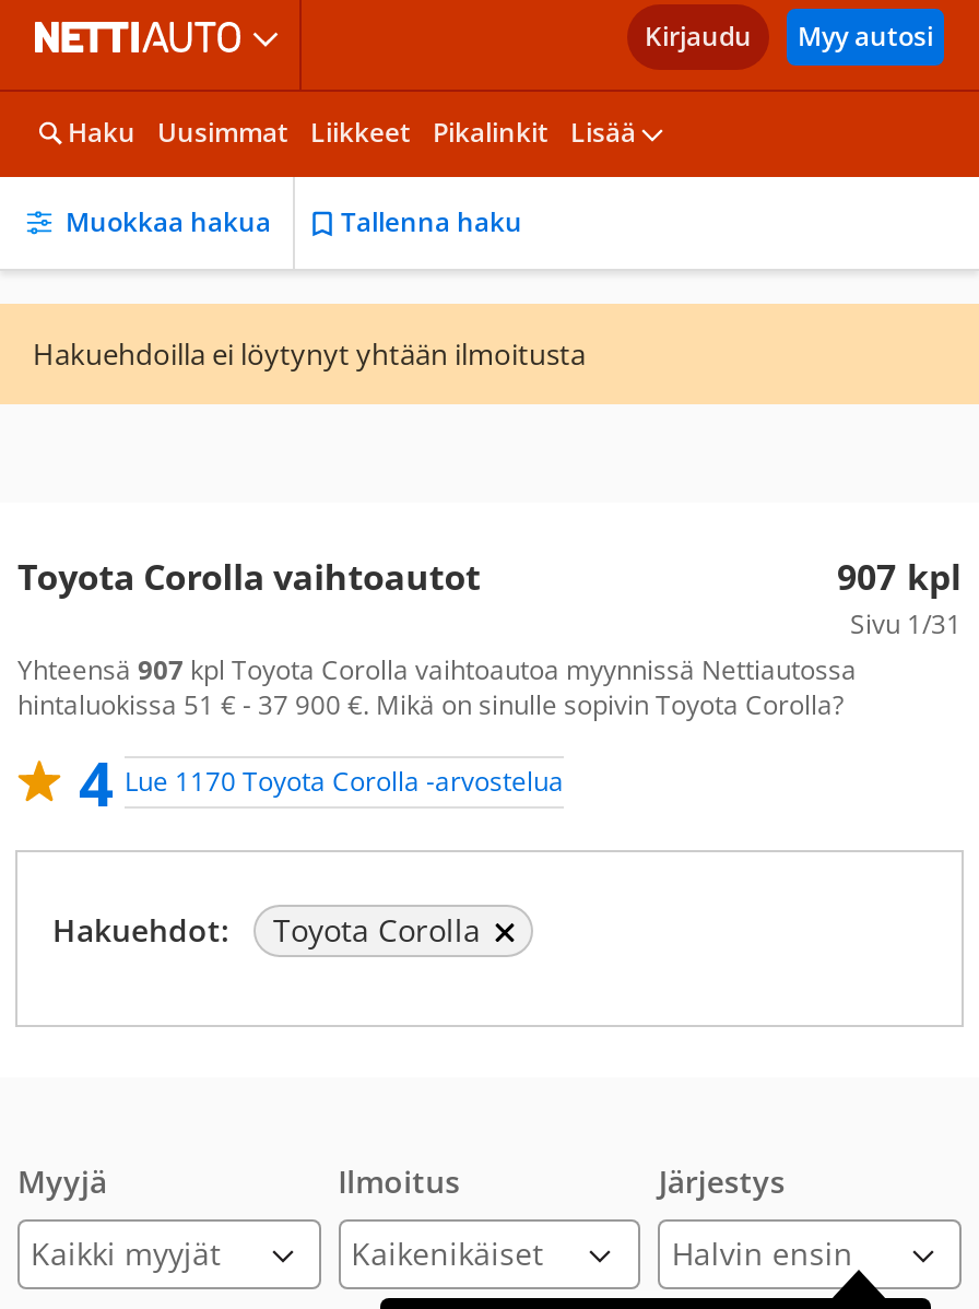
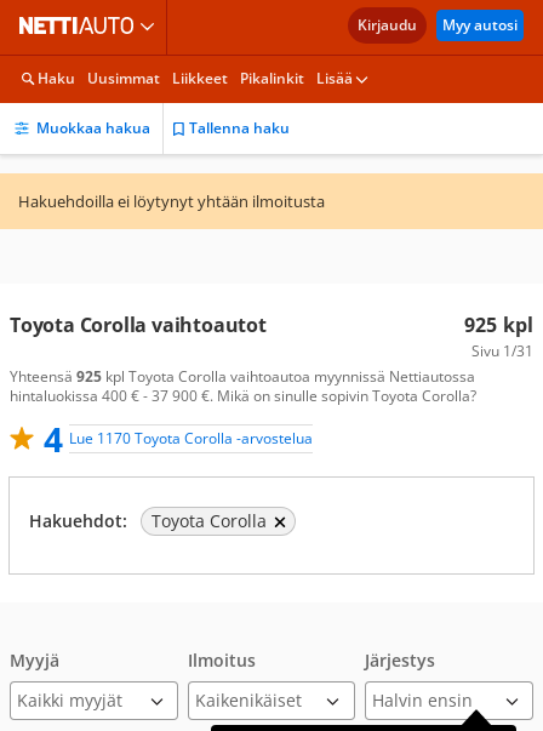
- 907 kpl
+ 925 kpl

- Yhteensä 907 kpl Toyota Corolla vaihtoautoa myynnissä Nettiautossa
+ Yhteensä 925 kpl Toyota Corolla vaihtoautoa myynnissä Nettiautossa

- hintaluokissa 51 € - 37 900 €. Mikä on sinulle sopivin Toyota Corolla?
+ hintaluokissa 400 € - 37 900 €. Mikä on sinulle sopivin Toyota Corolla?
